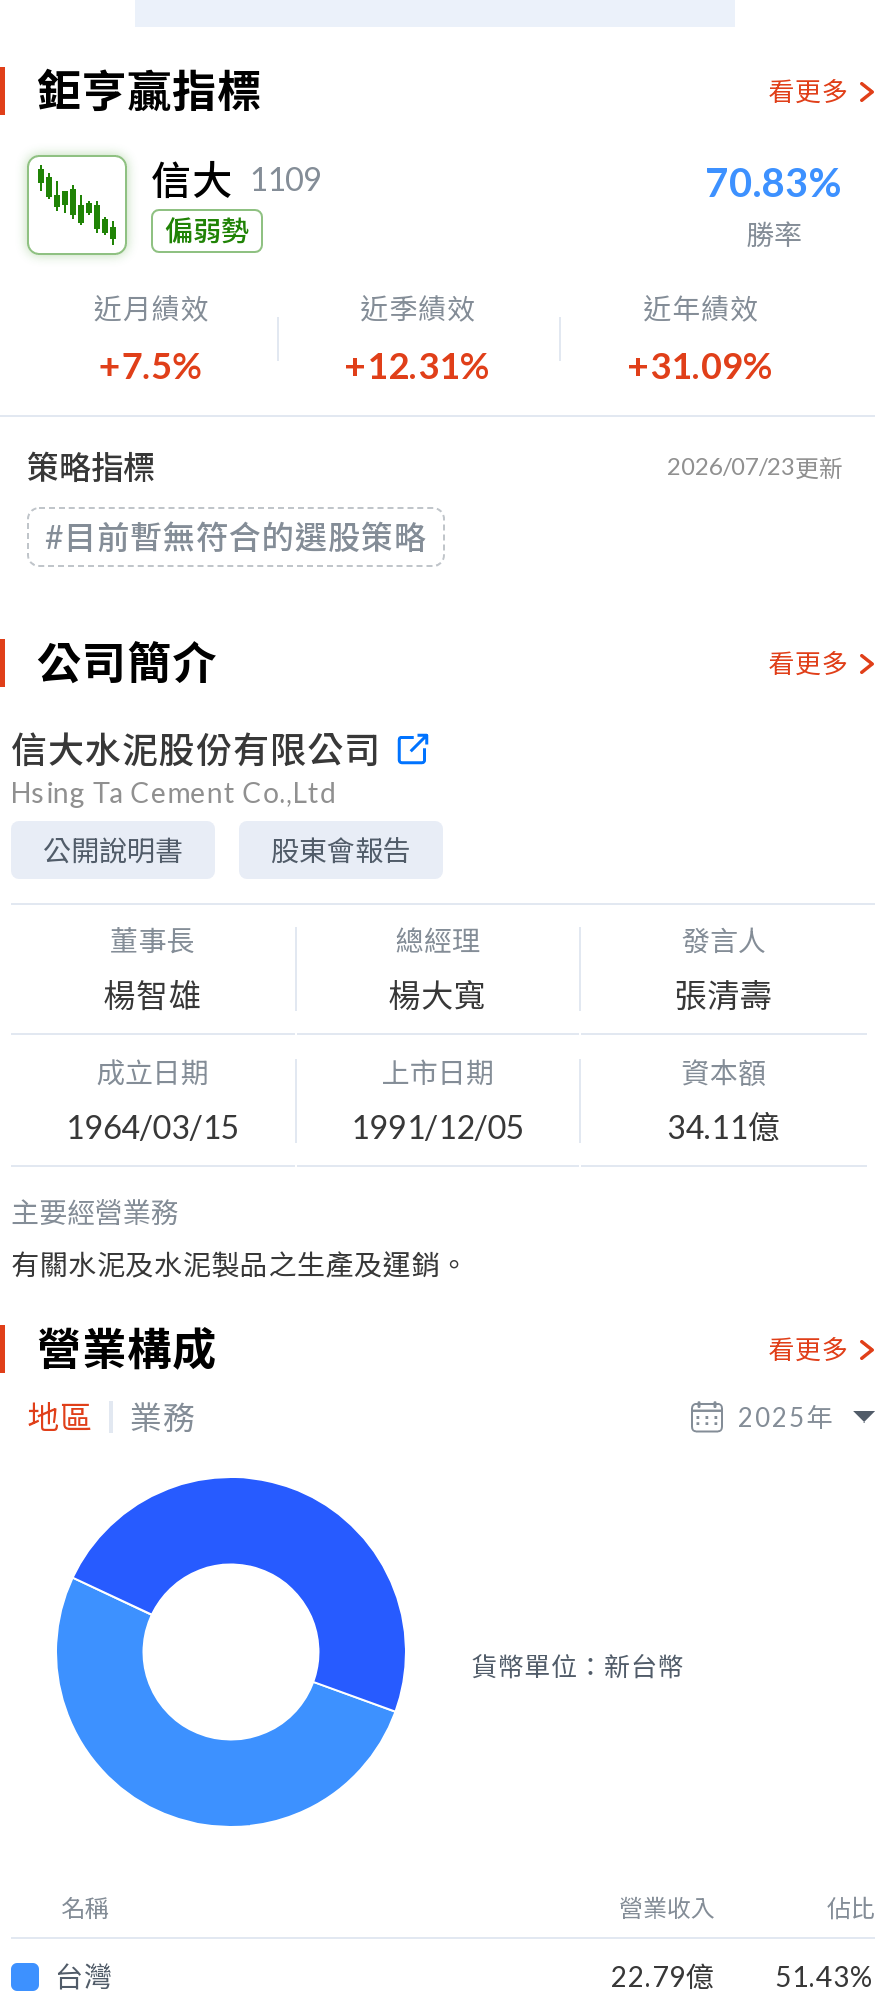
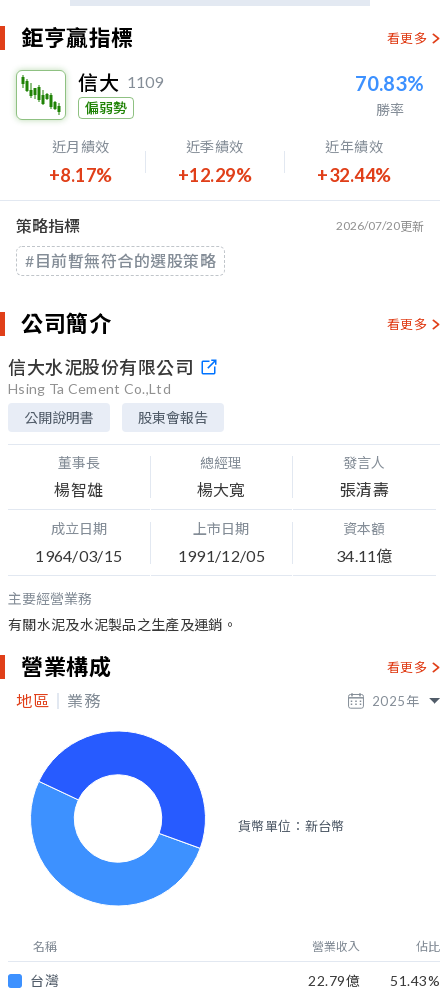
- +7.5%
+ +8.17%

- +12.31%
+ +12.29%

- +31.09%
+ +32.44%

- 2026/07/23更新
+ 2026/07/20更新
